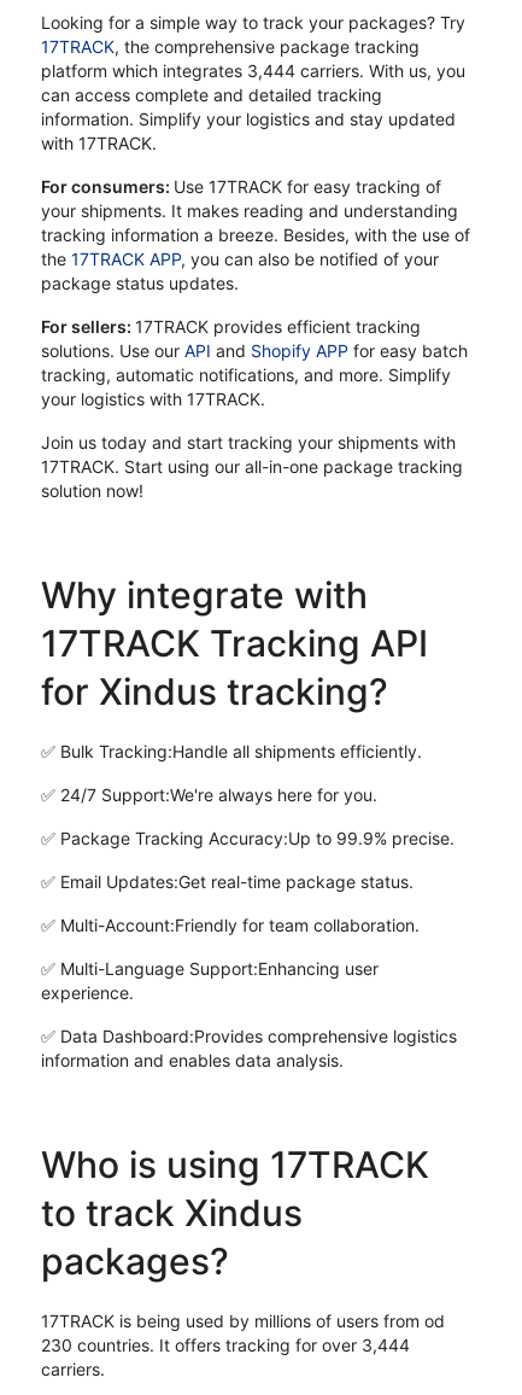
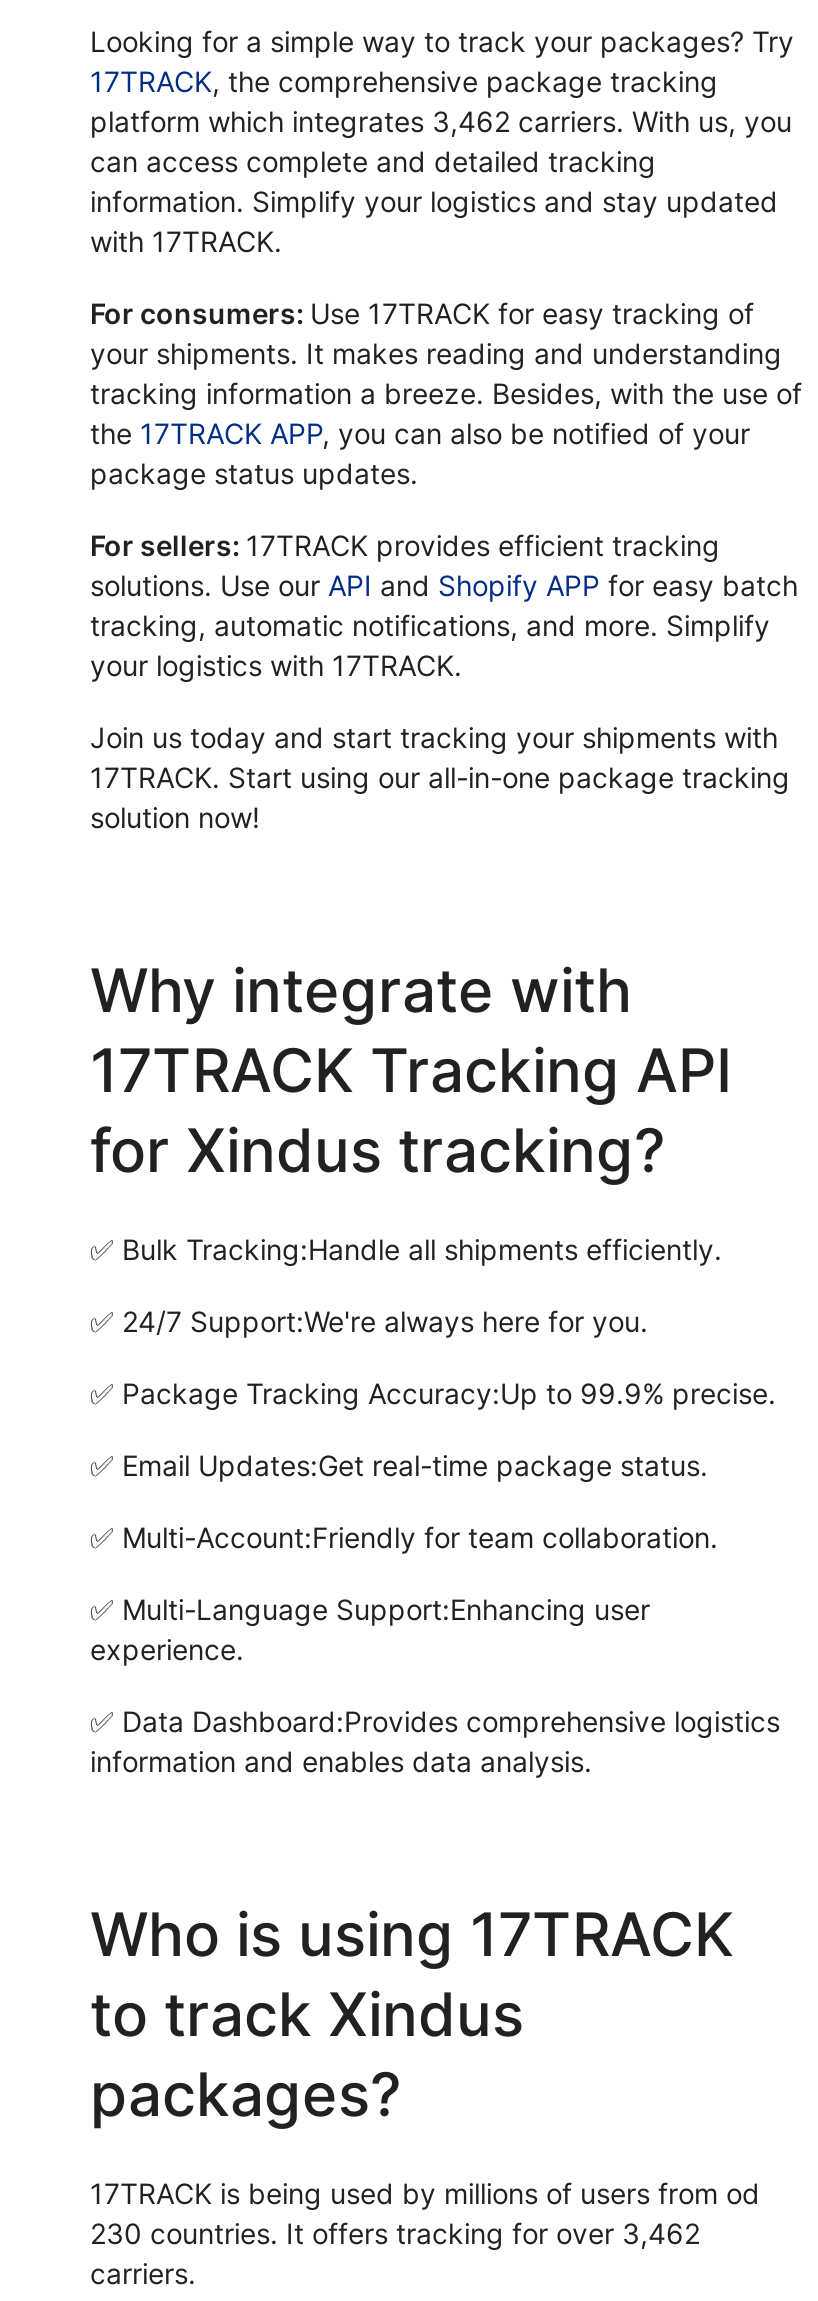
- platform which integrates 3,444 carriers. With us, you
+ platform which integrates 3,462 carriers. With us, you

- 230 countries. It offers tracking for over 3,444
+ 230 countries. It offers tracking for over 3,462
